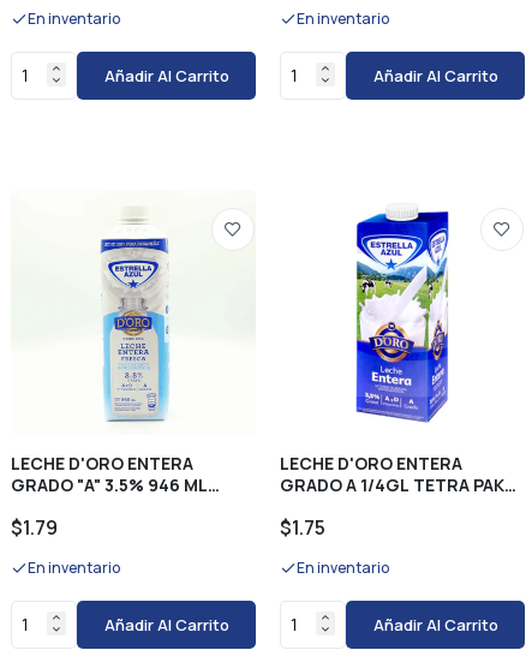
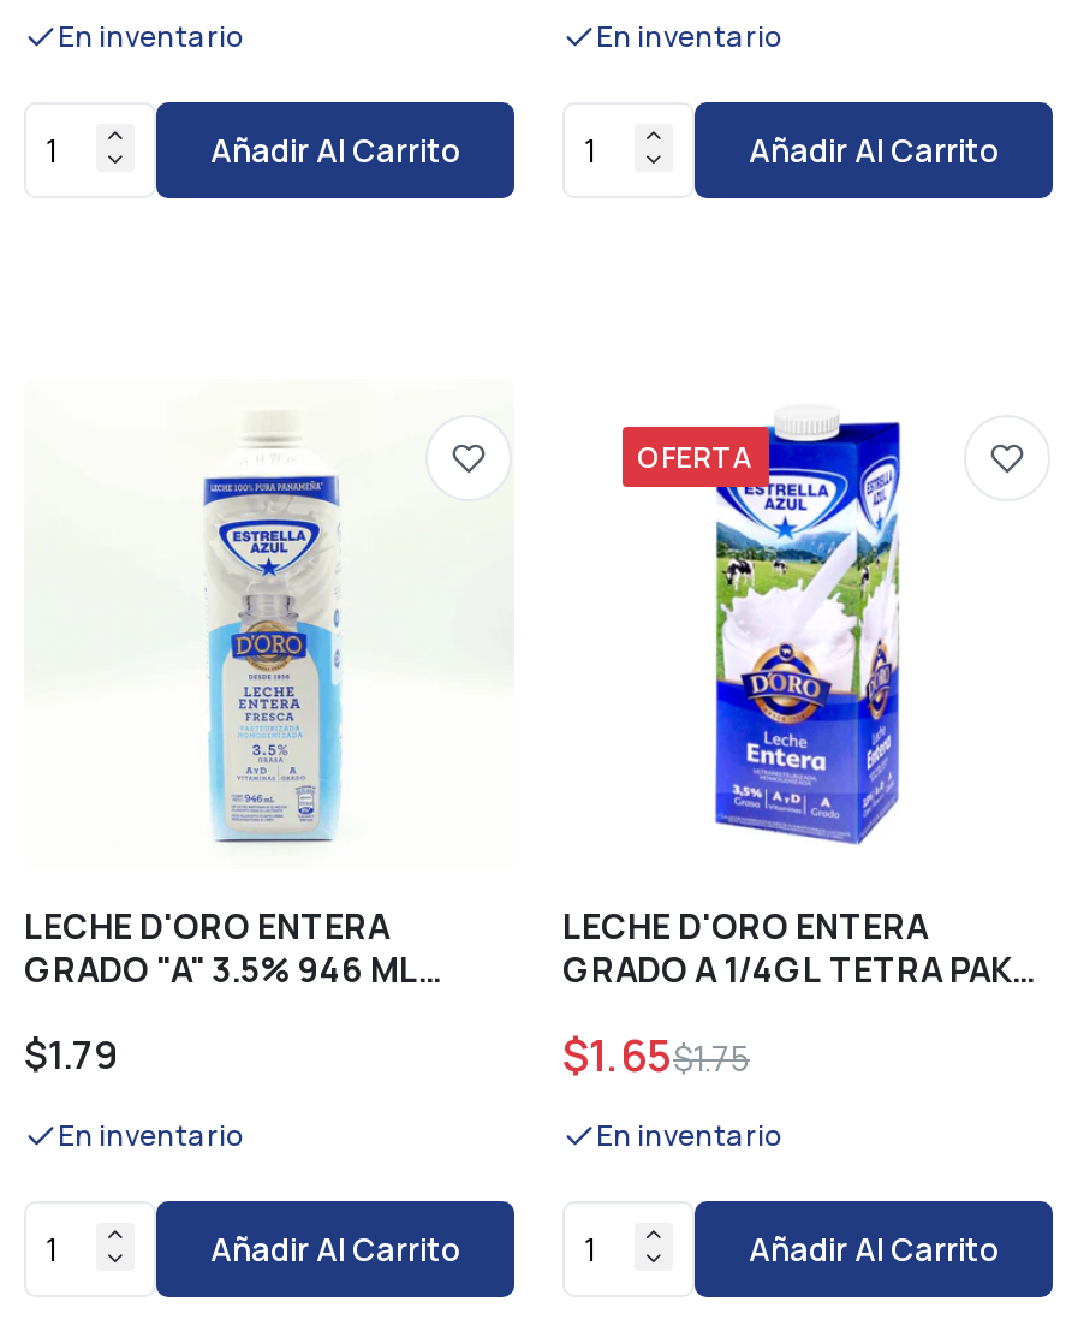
+ OFERTA

- $1.75
+ $1.65$1.75
